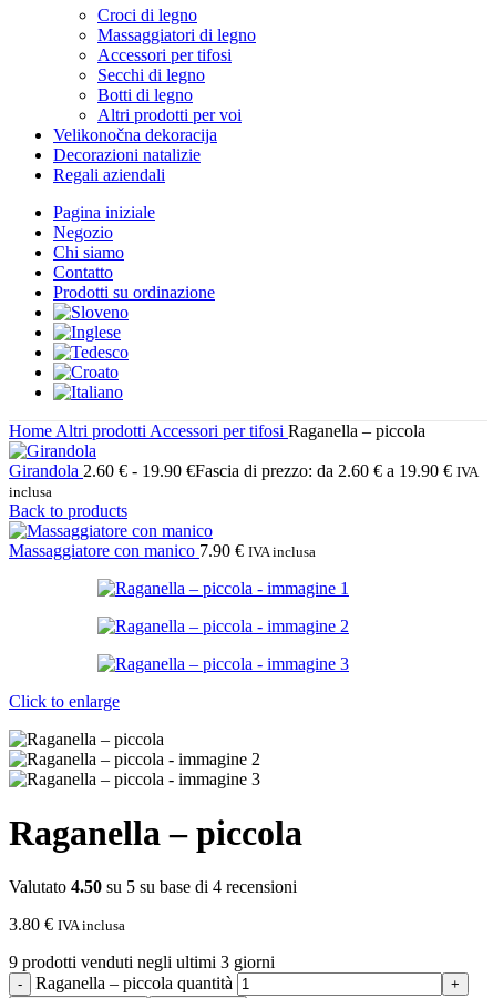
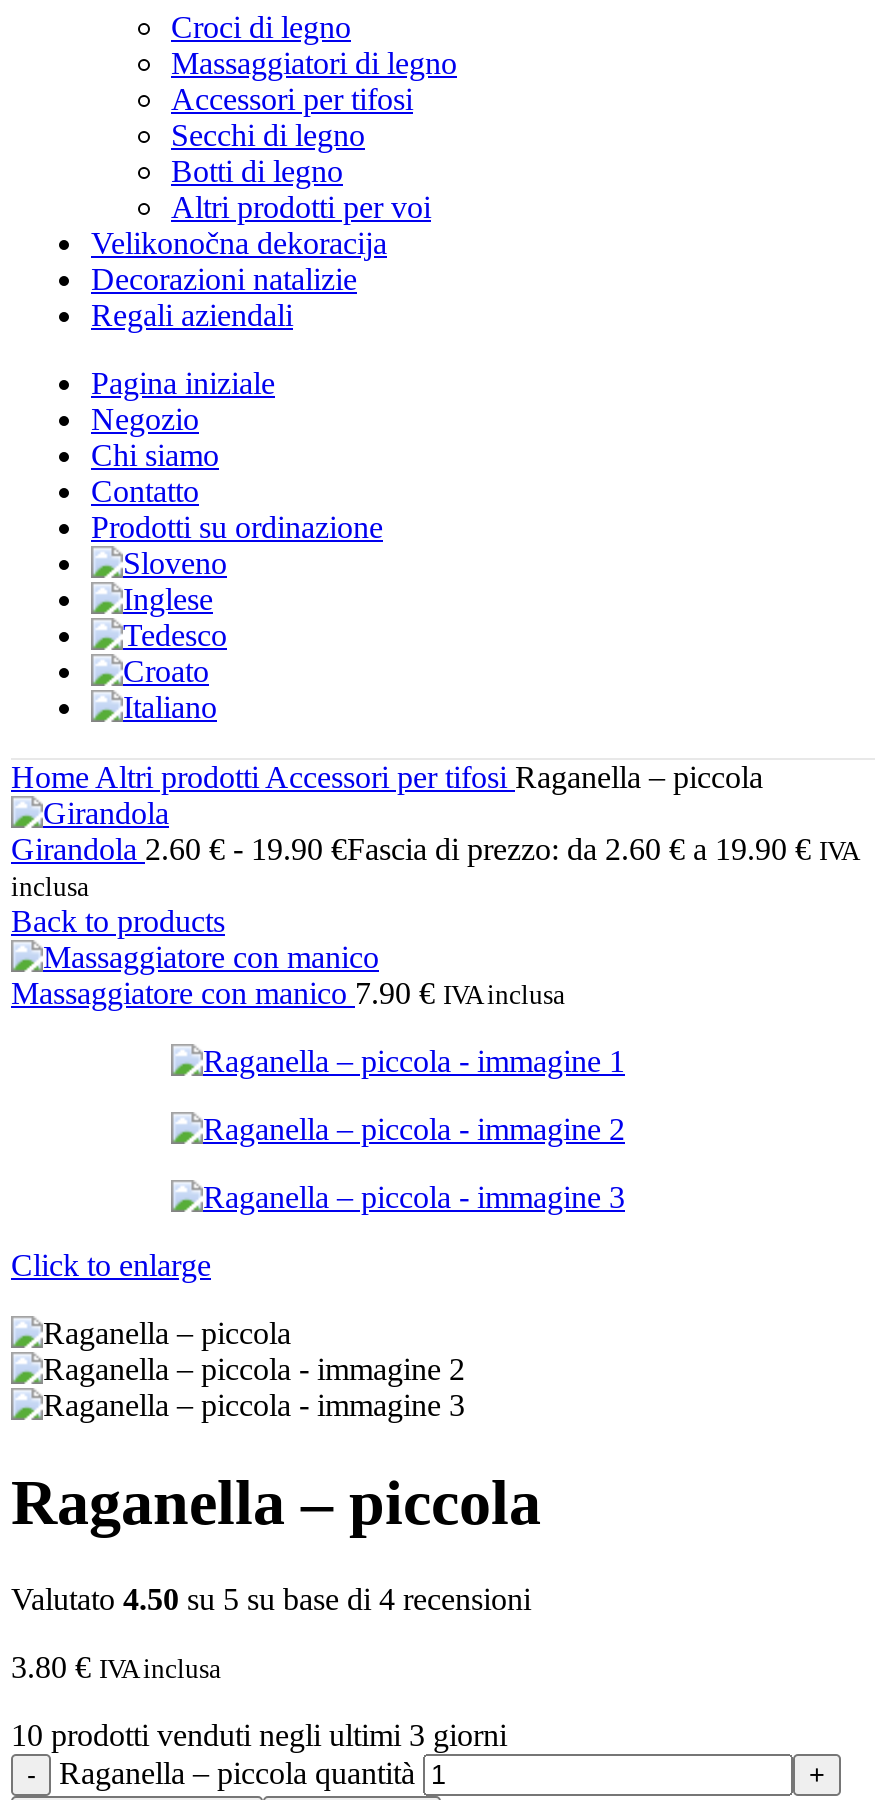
- 9 prodotti venduti negli ultimi 3 giorni
+ 10 prodotti venduti negli ultimi 3 giorni
